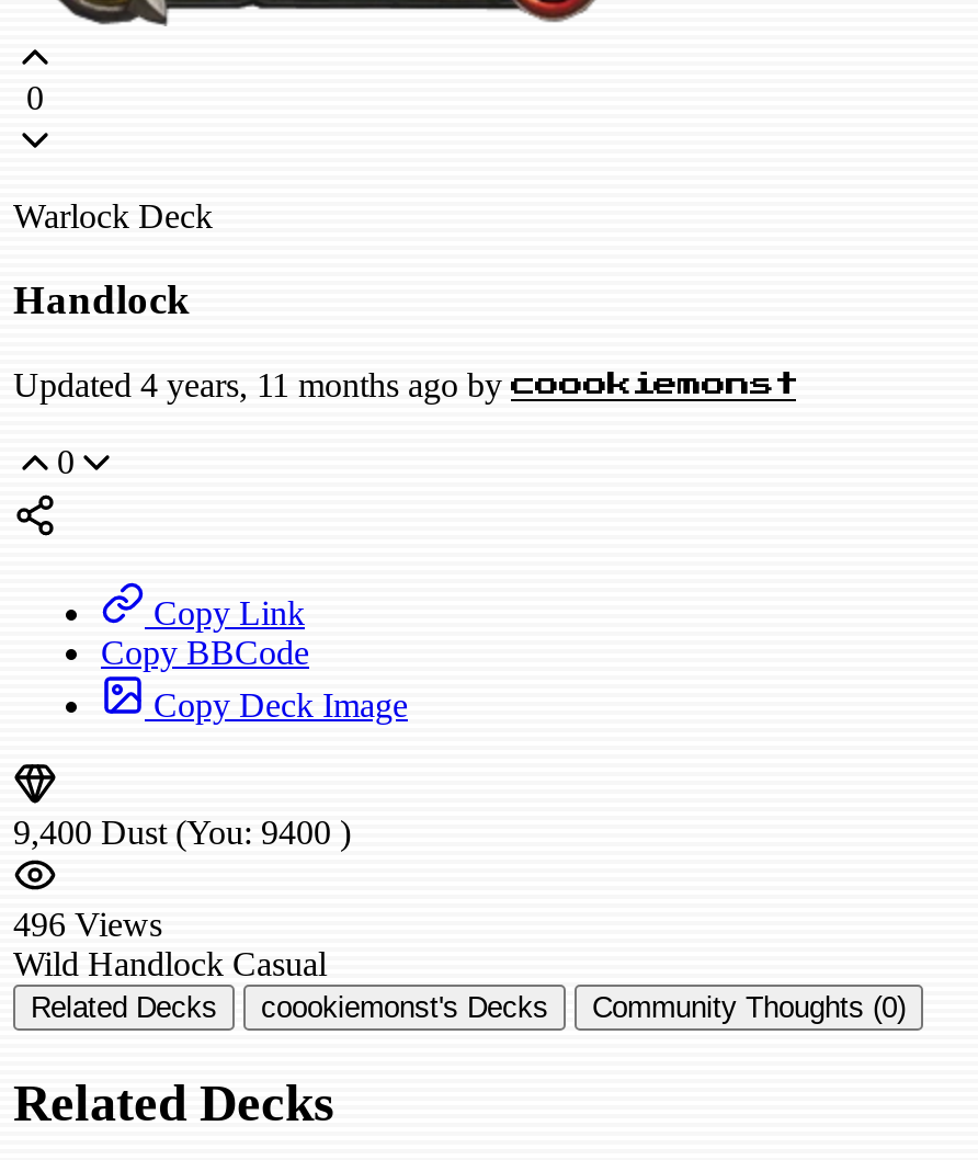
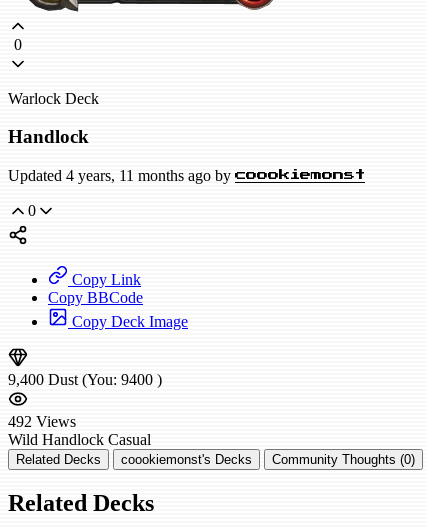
- 496 Views
+ 492 Views
